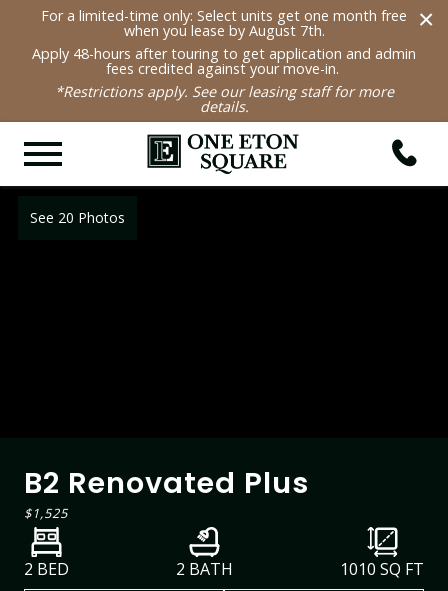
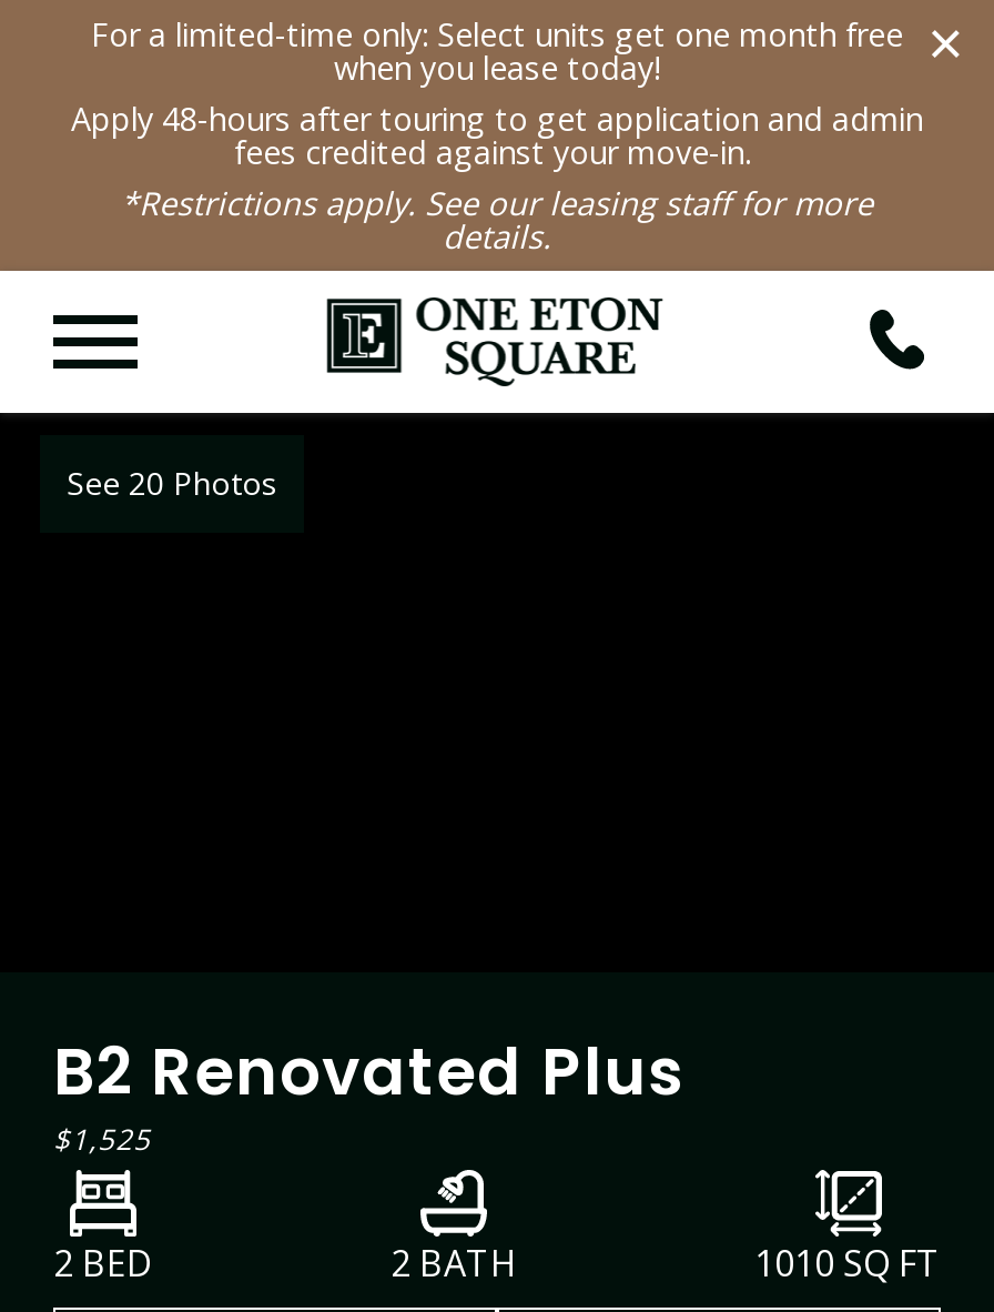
- when you lease by August 7th.
+ when you lease today!
